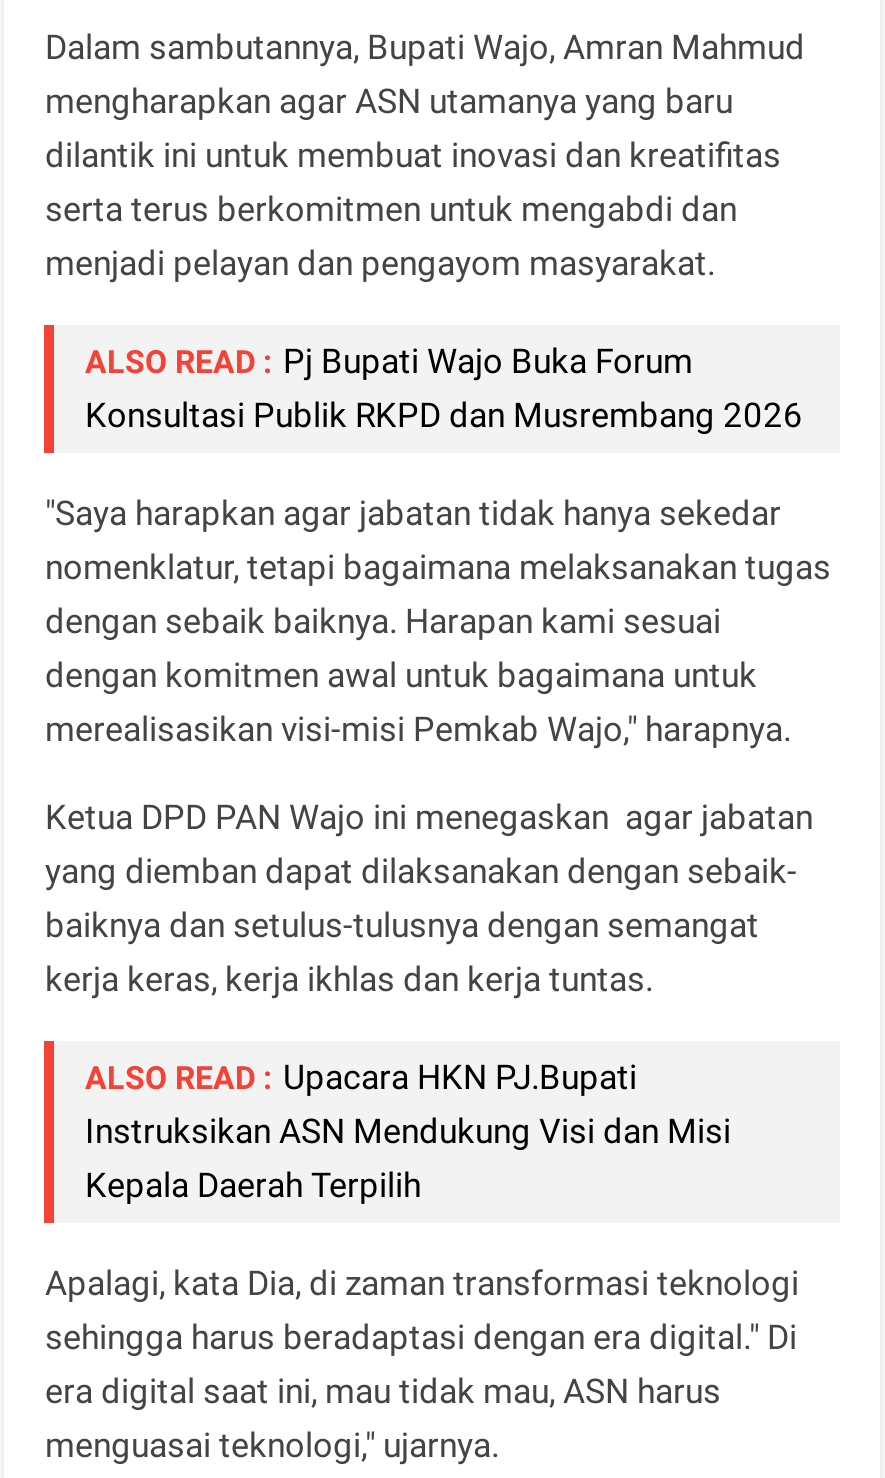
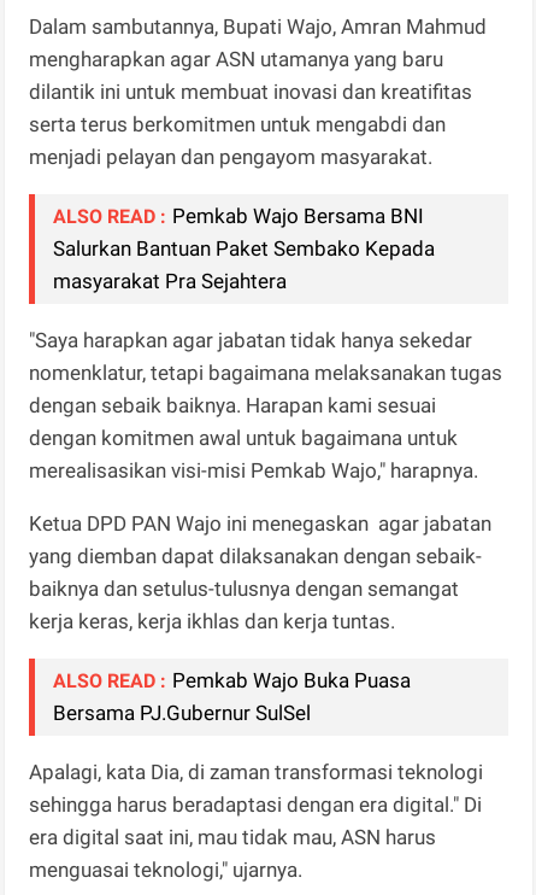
- ALSO READ : Pj Bupati Wajo Buka Forum
- Konsultasi Publik RKPD dan Musrembang 2026
+ ALSO READ : Pemkab Wajo Bersama BNI
+ Salurkan Bantuan Paket Sembako Kepada
+ masyarakat Pra Sejahtera

moved down: "Saya harapkan agar jabatan tidak hanya sekedar | nomenklatur, tetapi bagaimana melaksanakan tugas | dengan sebaik baiknya. Harapan kami sesuai | ... | baiknya dan setulus-tulusnya dengan semangat | kerja keras, kerja ikhlas dan kerja tuntas.

- ALSO READ : Upacara HKN PJ.Bupati
- Instruksikan ASN Mendukung Visi dan Misi
- Kepala Daerah Terpilih
+ ALSO READ : Pemkab Wajo Buka Puasa
+ Bersama PJ.Gubernur SulSel
